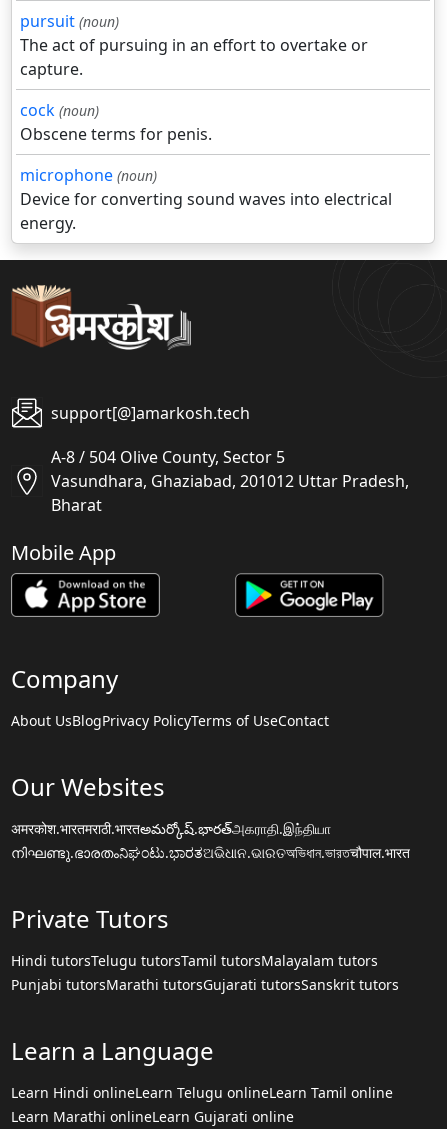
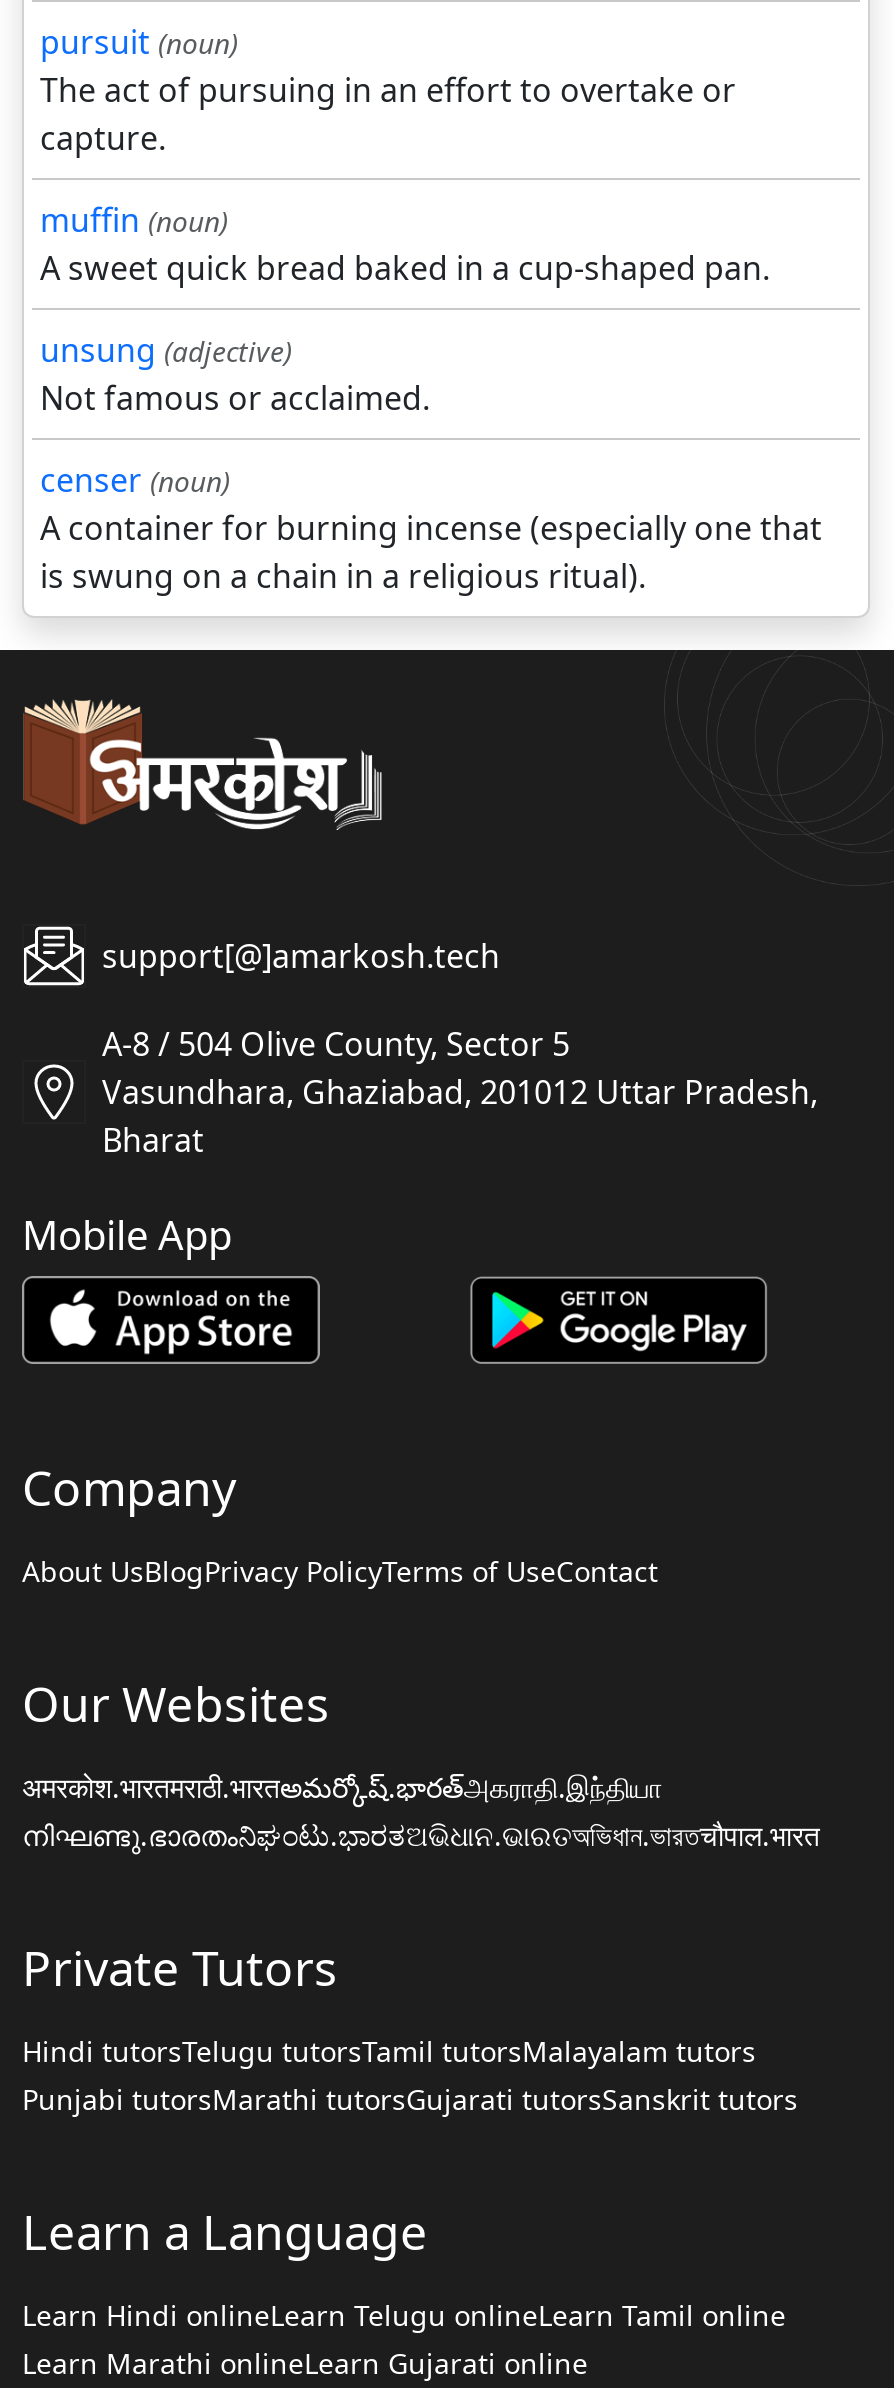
- cock (noun)
- Obscene terms for penis.
- microphone (noun)
- Device for converting sound waves into electrical
- energy.
+ muffin (noun)
+ A sweet quick bread baked in a cup-shaped pan.
+ unsung (adjective)
+ Not famous or acclaimed.
+ censer (noun)
+ A container for burning incense (especially one that
+ is swung on a chain in a religious ritual).
